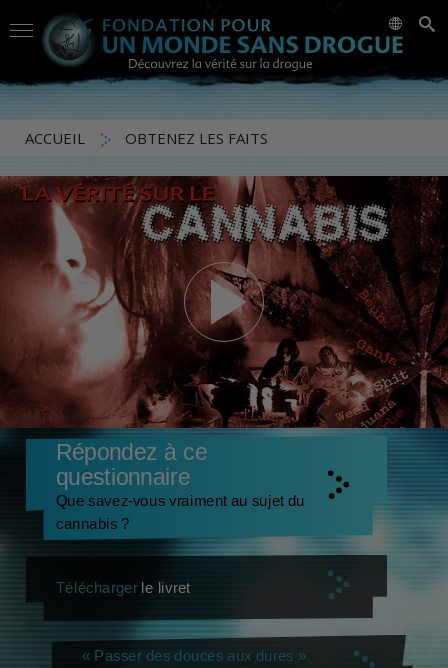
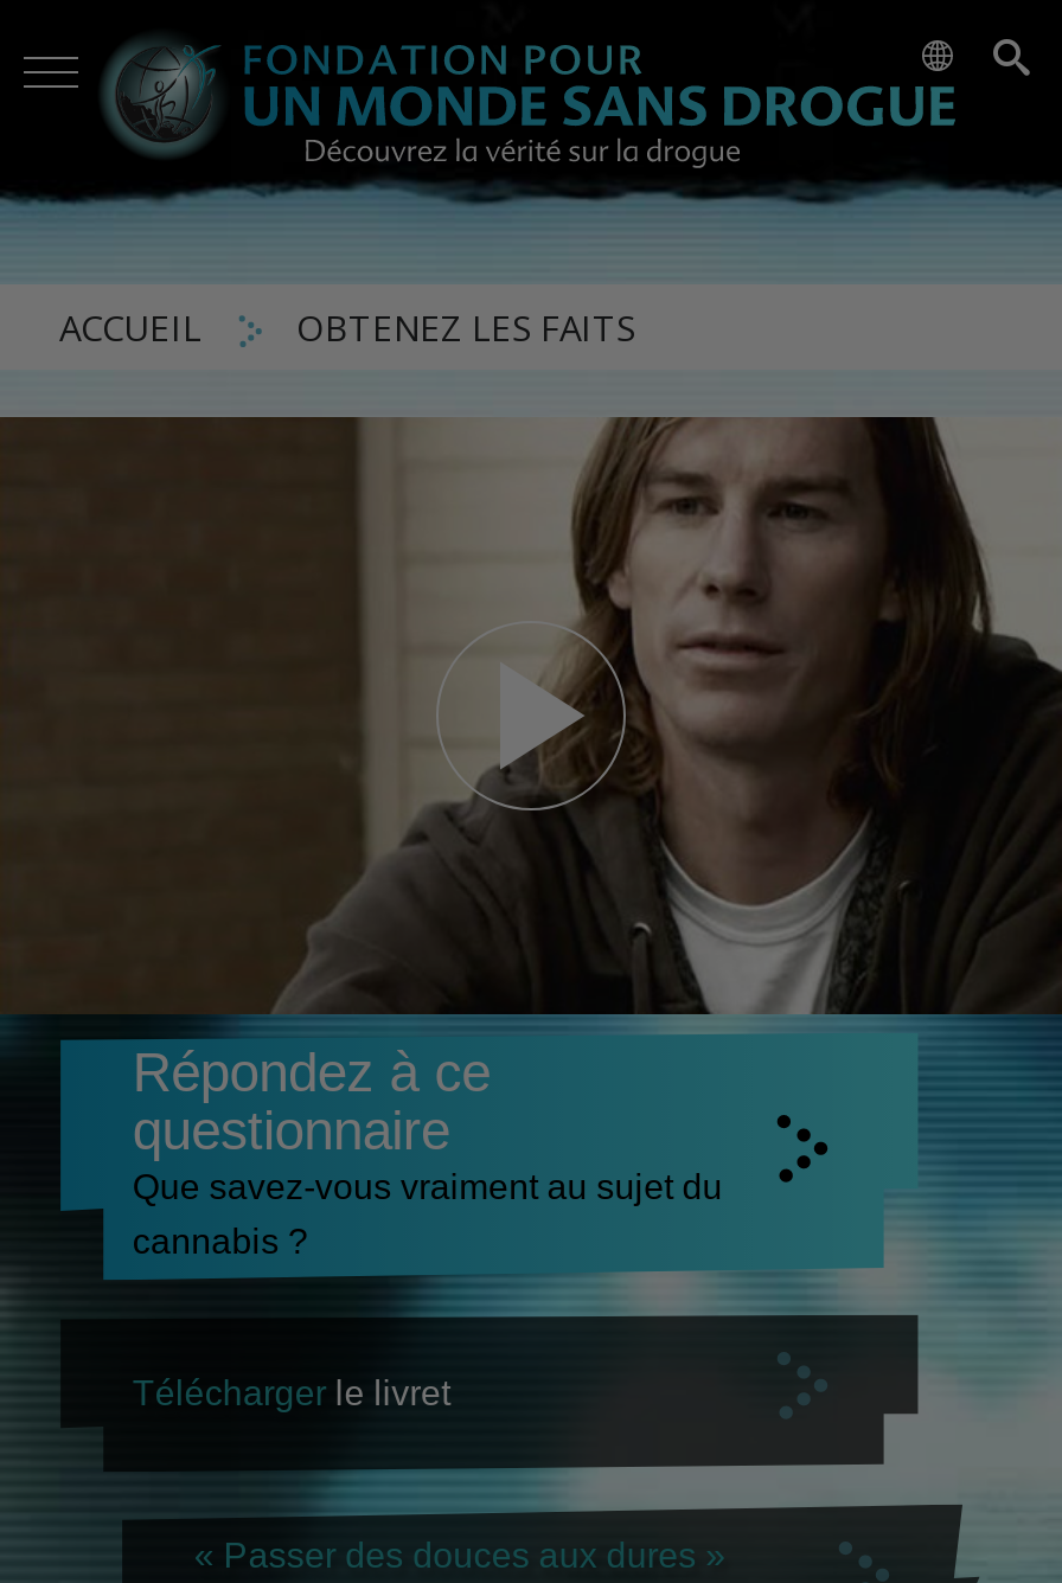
- [image]
+ [image]
